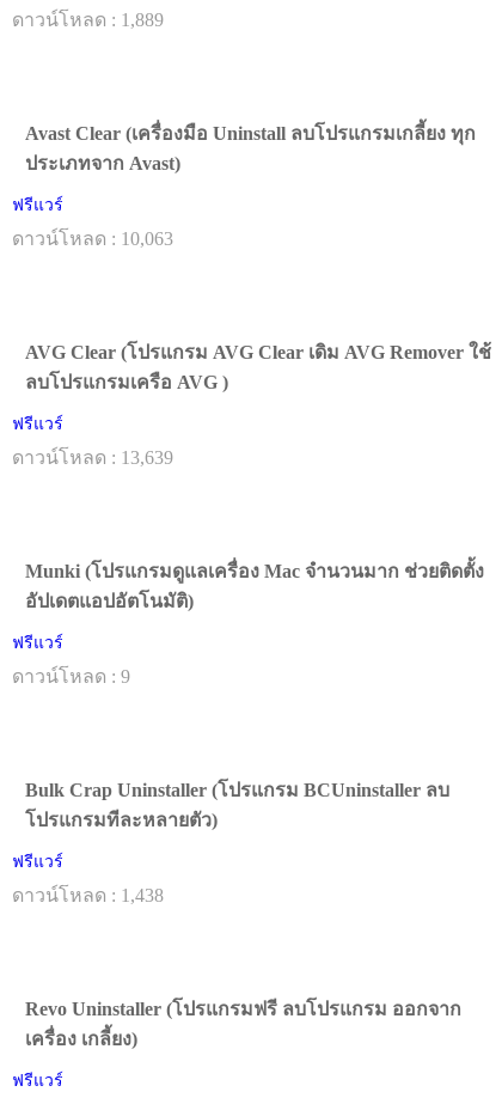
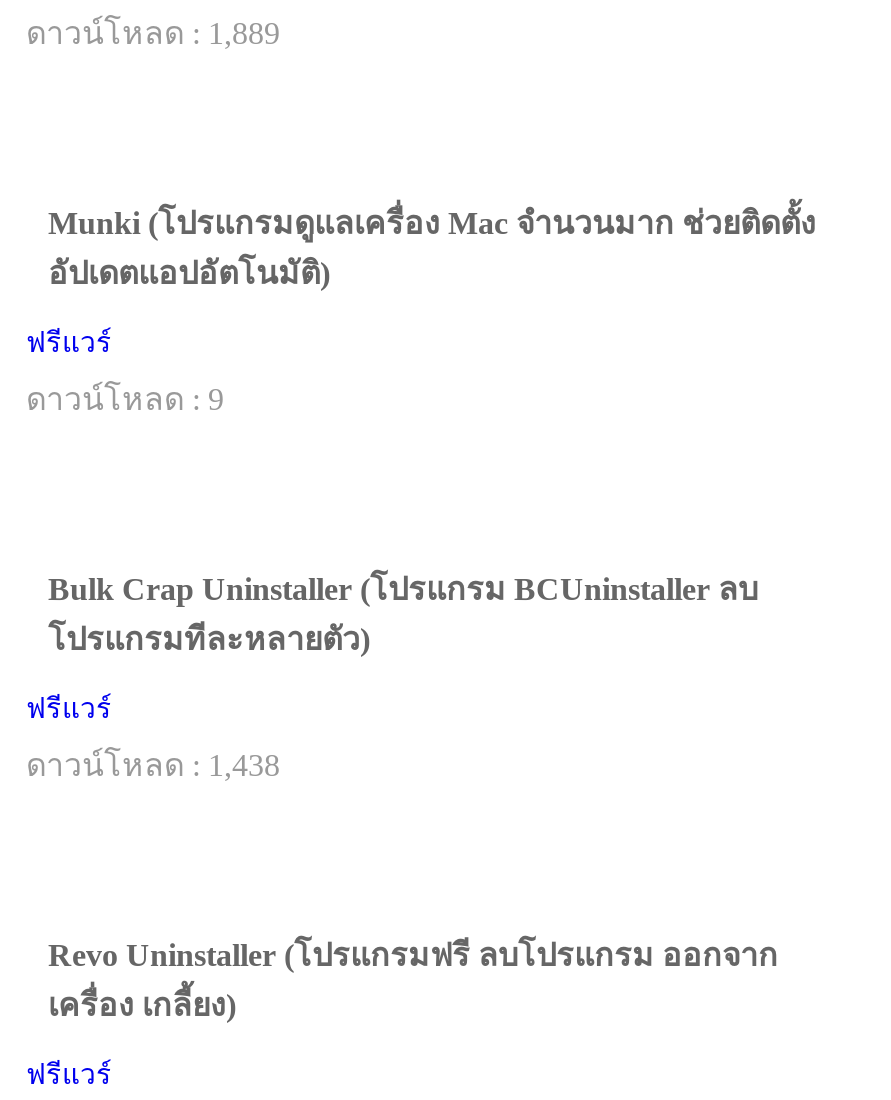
- Avast Clear (เครื่องมือ Uninstall ลบโปรแกรมเกลี้ยง ทุก
- ประเภทจาก Avast)
- ฟรีแวร์
- ดาวน์โหลด : 10,063

- AVG Clear (โปรแกรม AVG Clear เดิม AVG Remover ใช้
- ลบโปรแกรมเครือ AVG )
- ฟรีแวร์
- ดาวน์โหลด : 13,639
